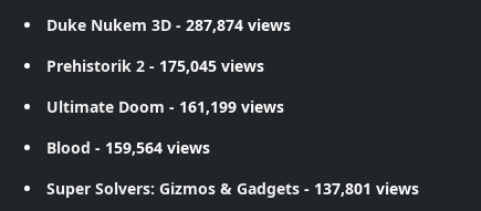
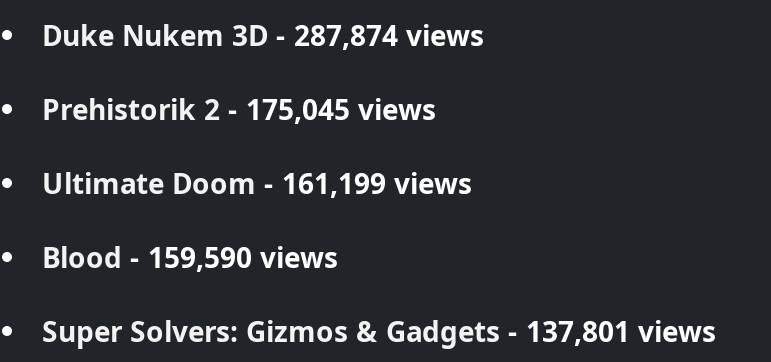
- Blood - 159,564 views
+ Blood - 159,590 views
